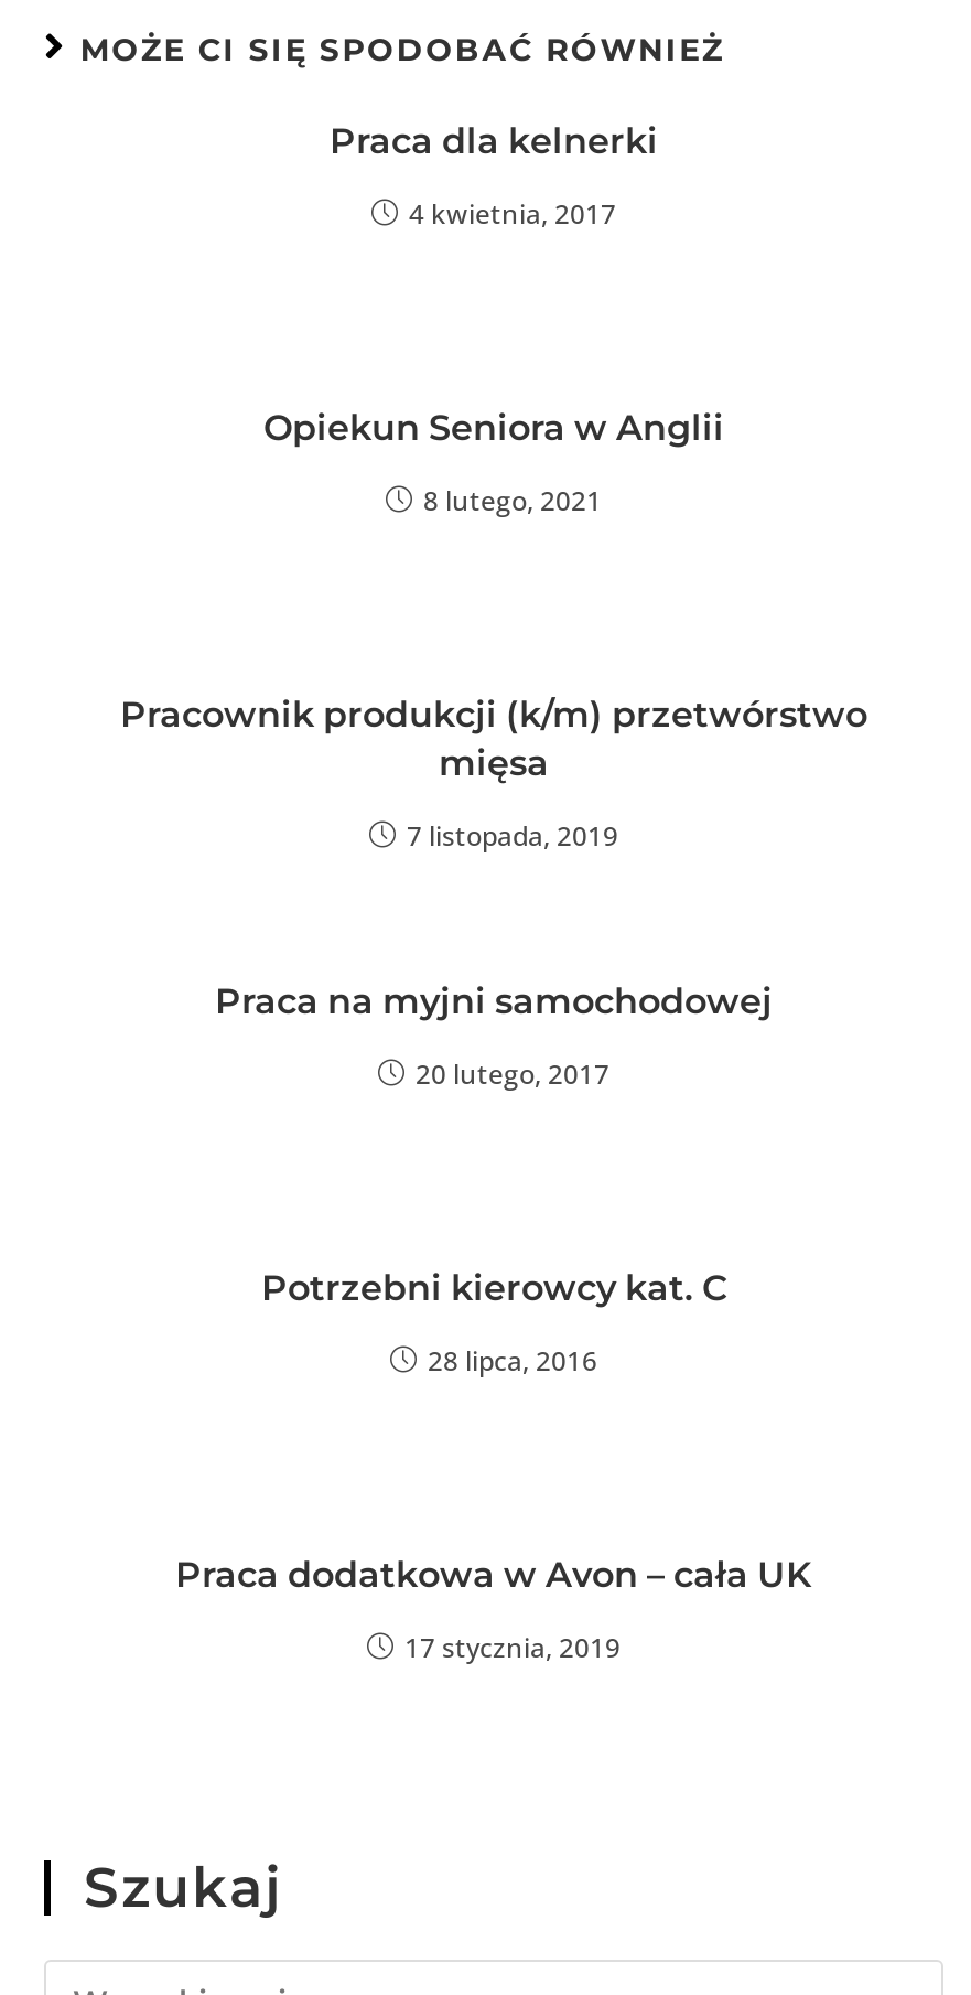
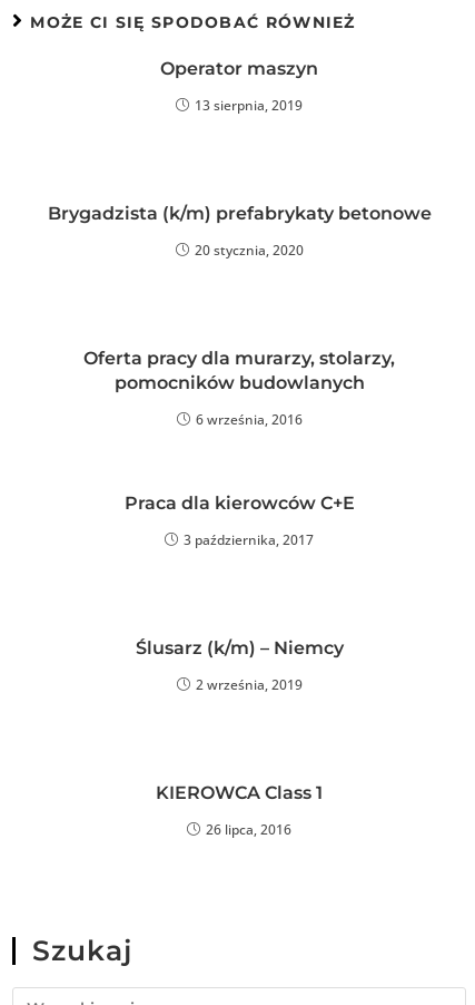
- Praca dla kelnerki
+ Operator maszyn

- 4 kwietnia, 2017
+ 13 sierpnia, 2019

- Opiekun Seniora w Anglii
+ Brygadzista (k/m) prefabrykaty betonowe

- 8 lutego, 2021
+ 20 stycznia, 2020

- Pracownik produkcji (k/m) przetwórstwo
- mięsa
+ Oferta pracy dla murarzy, stolarzy,
+ pomocników budowlanych

- 7 listopada, 2019
+ 6 września, 2016

- Praca na myjni samochodowej
+ Praca dla kierowców C+E

- 20 lutego, 2017
+ 3 października, 2017

- Potrzebni kierowcy kat. C
+ Ślusarz (k/m) – Niemcy

- 28 lipca, 2016
+ 2 września, 2019

- Praca dodatkowa w Avon – cała UK
+ KIEROWCA Class 1

- 17 stycznia, 2019
+ 26 lipca, 2016
